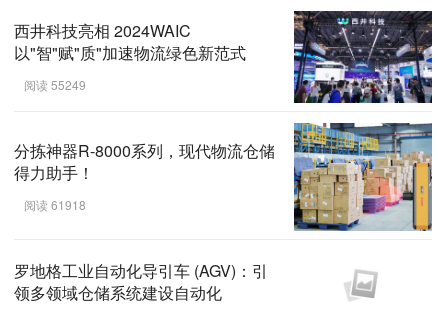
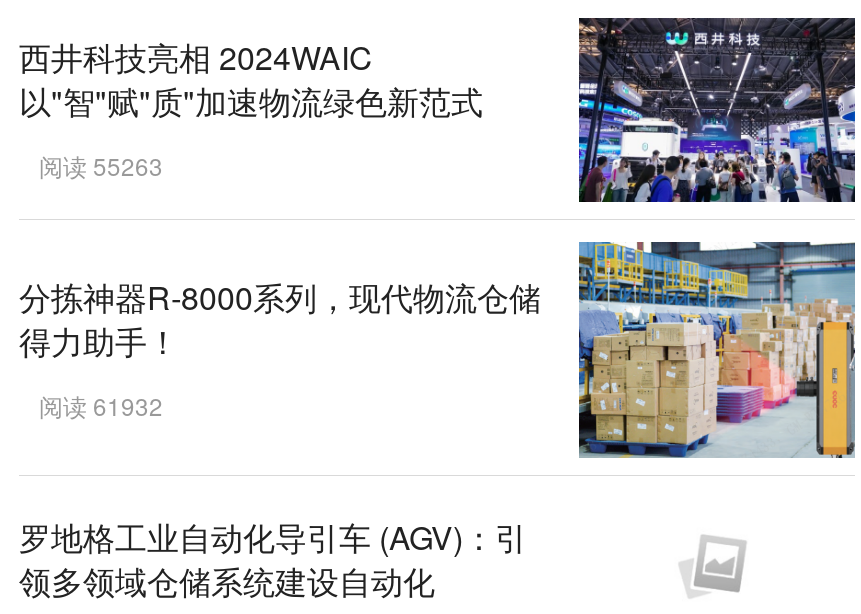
- 阅读 55249
+ 阅读 55263

- 阅读 61918
+ 阅读 61932
